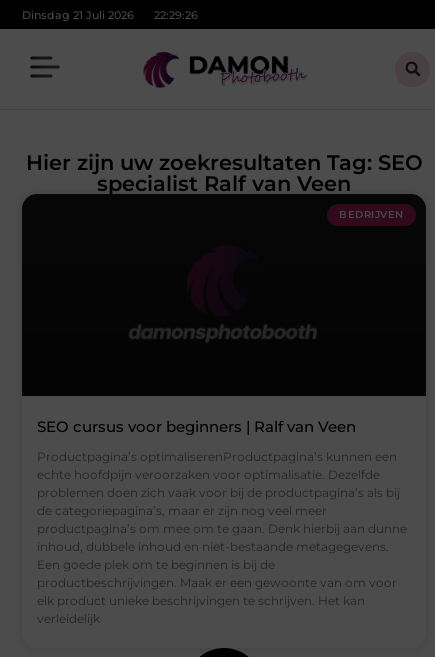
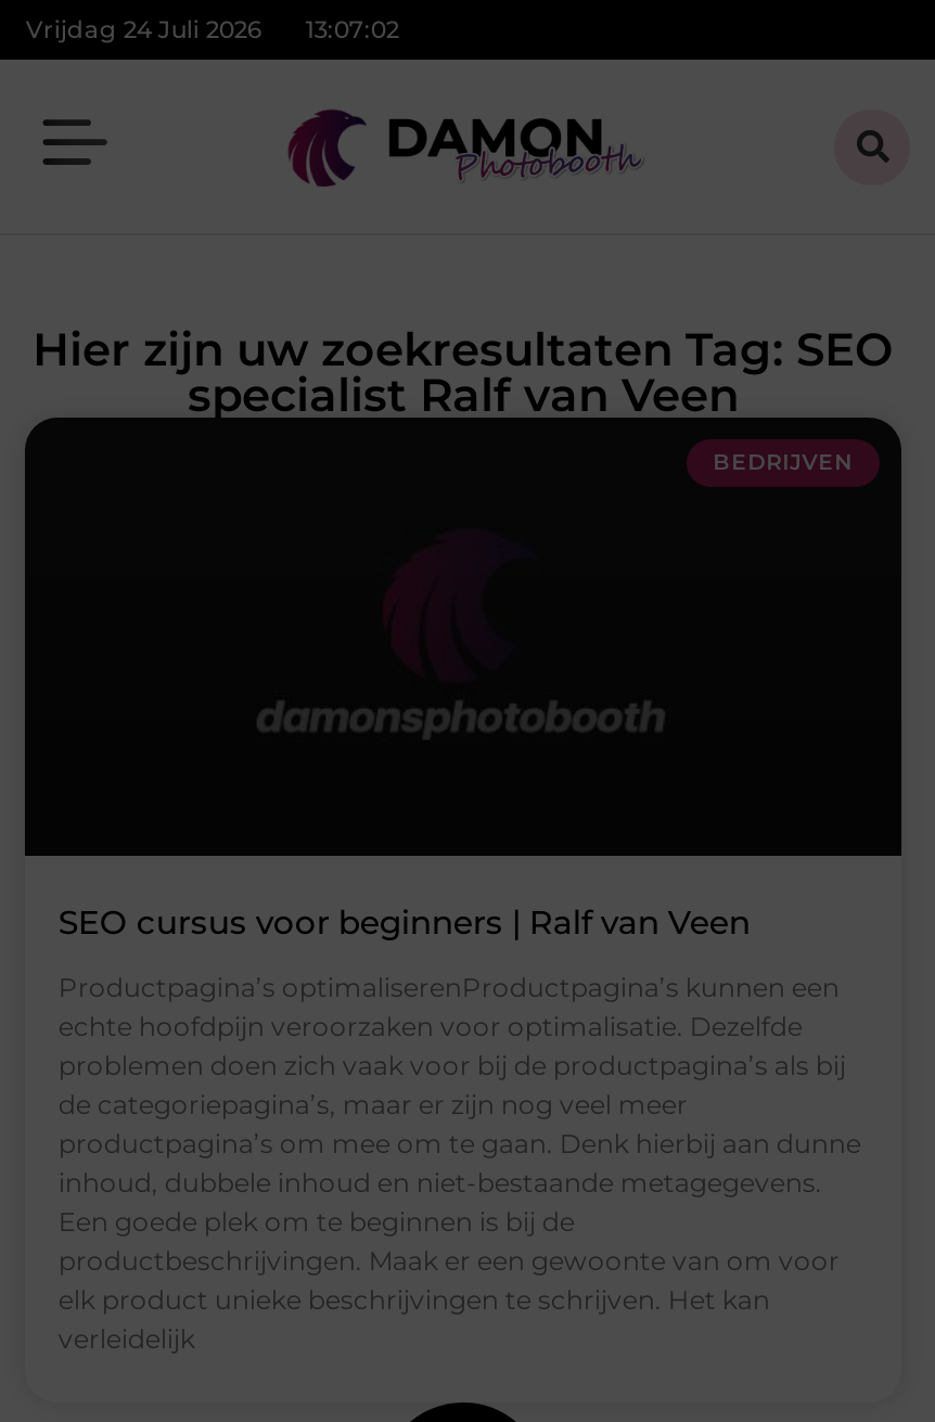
- Dinsdag 21 Juli 2026
+ Vrijdag 24 Juli 2026

- 22:29:26
+ 13:07:02
